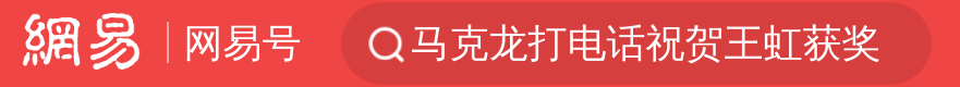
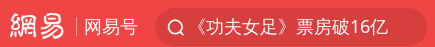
- 马克龙打电话祝贺王虹获奖
+ 《功夫女足》票房破16亿
